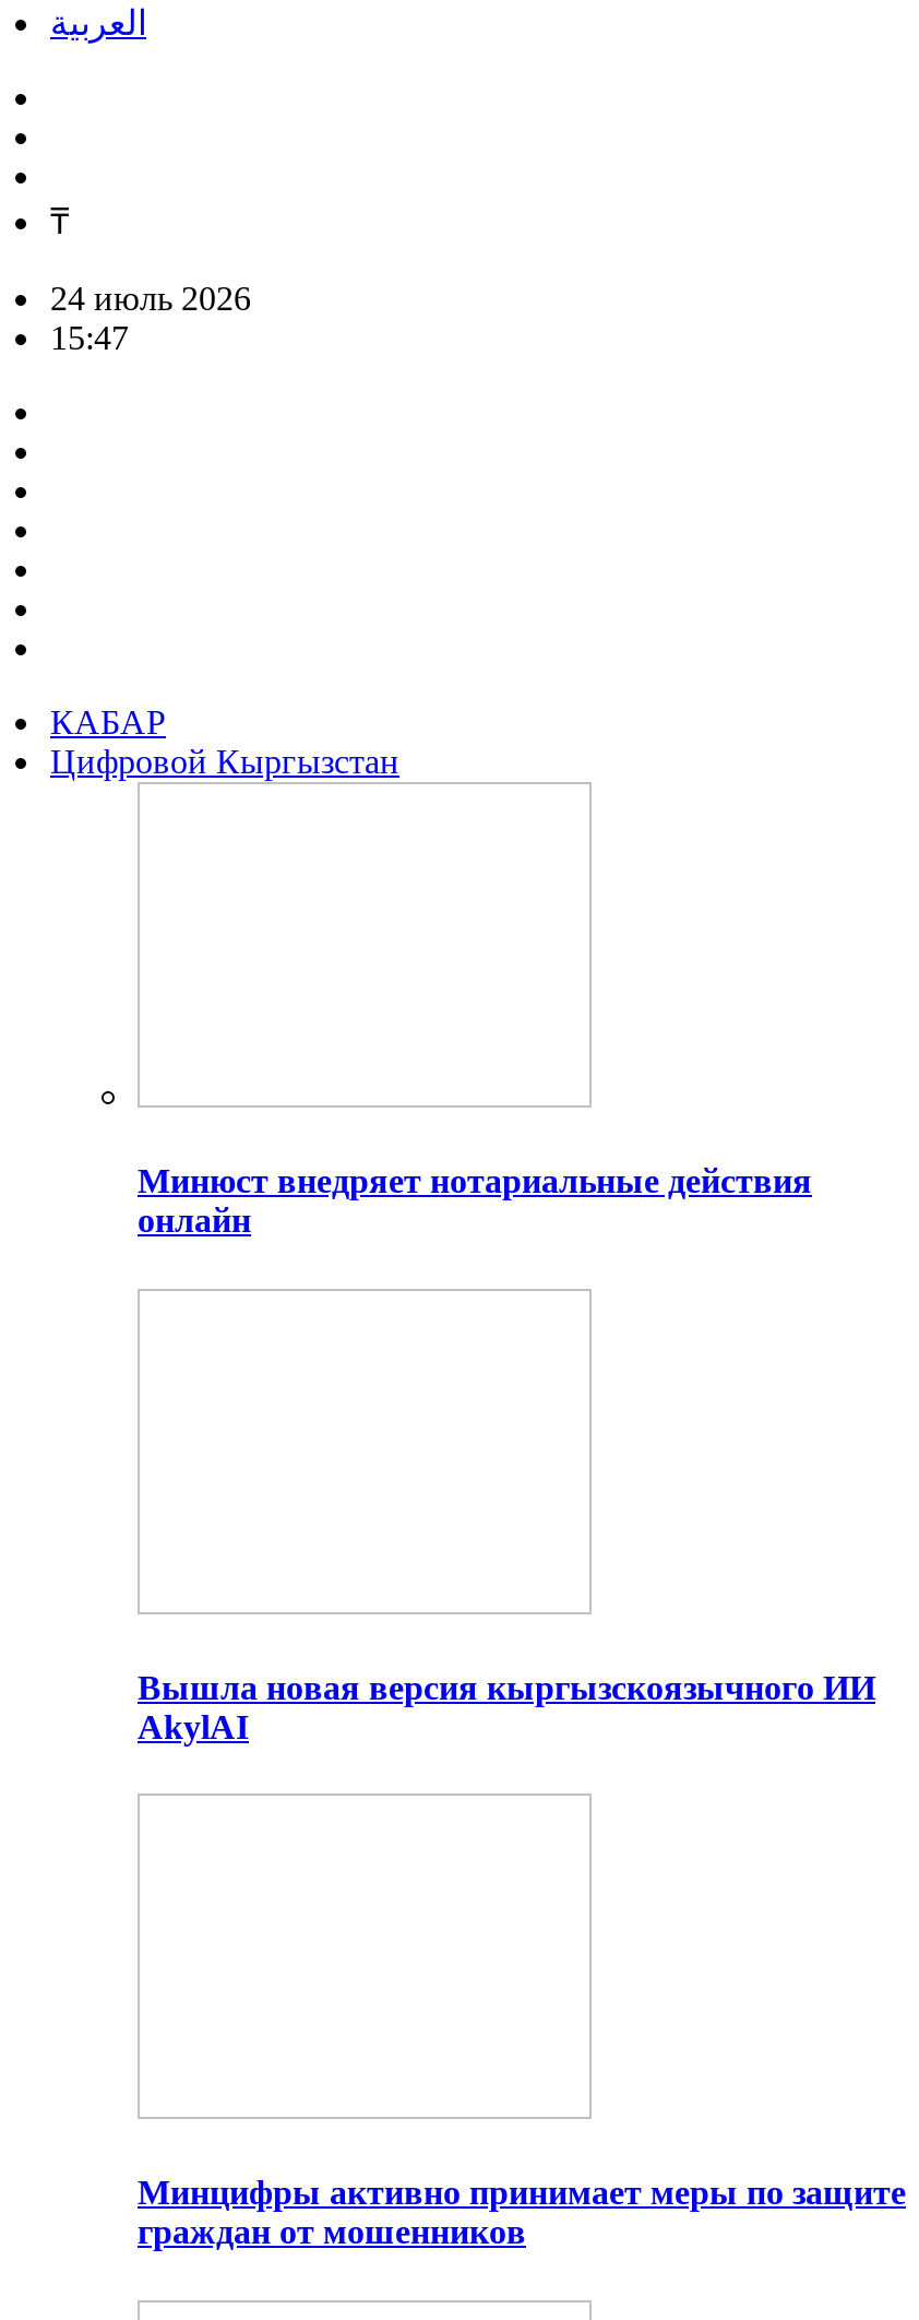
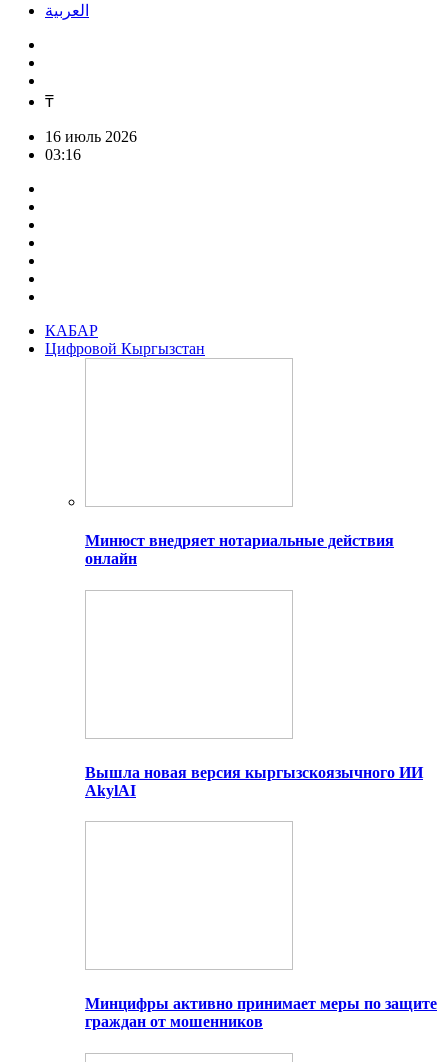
- 24 июль 2026
+ 16 июль 2026

- 15:47
+ 03:16
